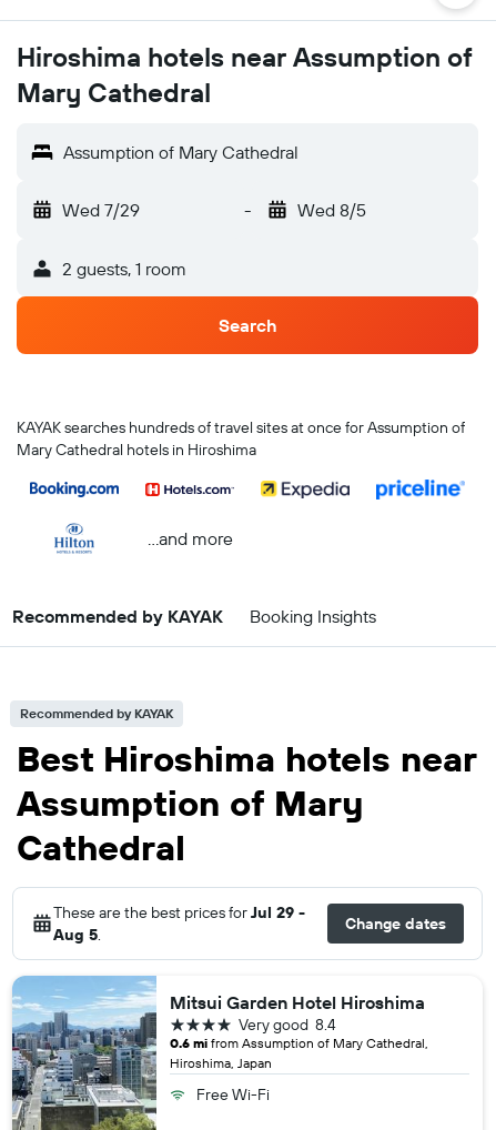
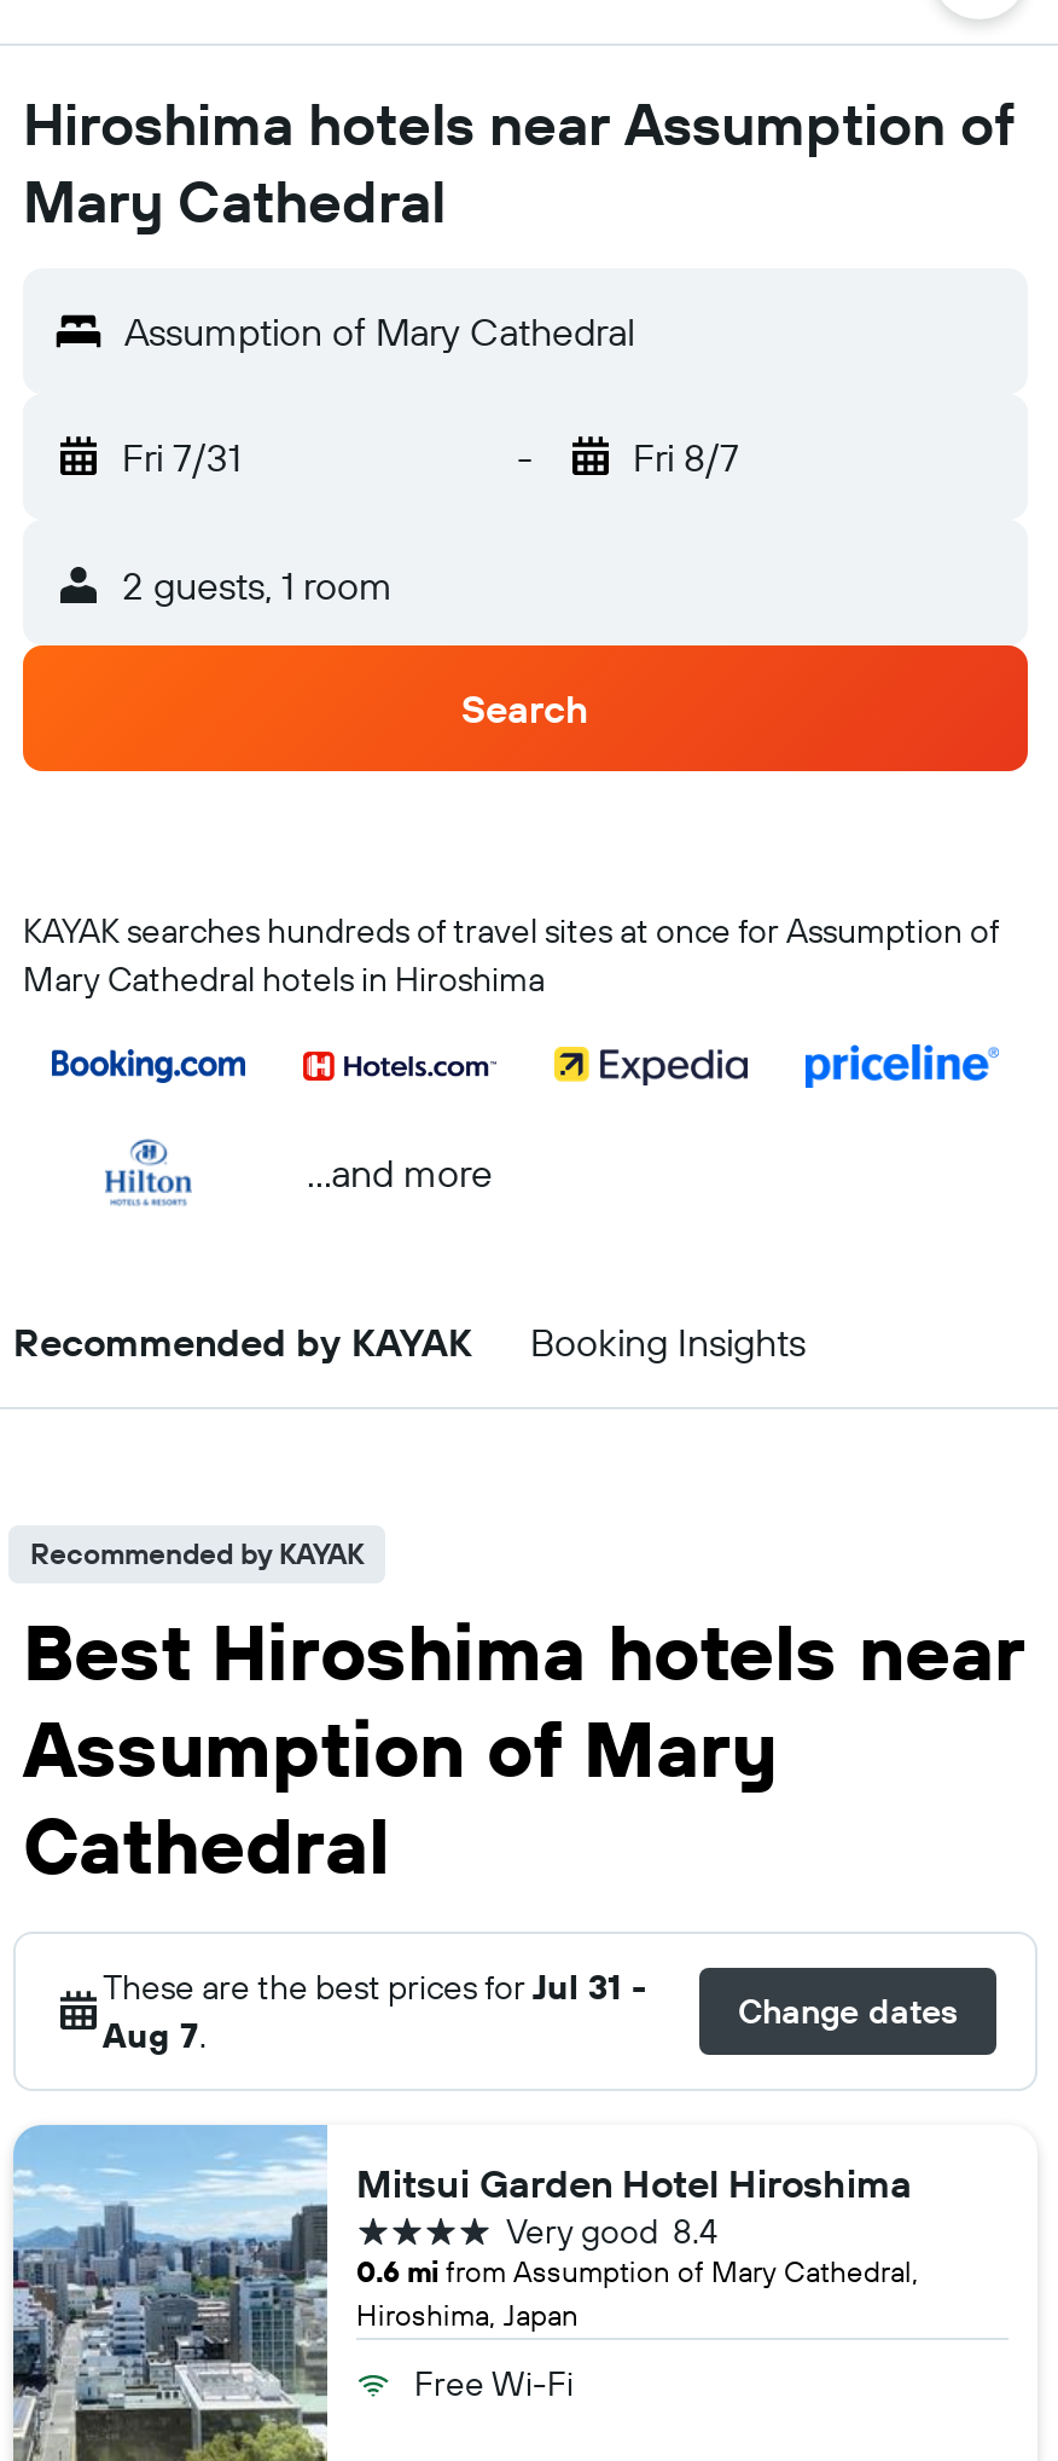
- Wed 7/29
+ Fri 7/31

- Wed 8/5
+ Fri 8/7

- These are the best prices for Jul 29 -
+ These are the best prices for Jul 31 -

- Aug 5.
+ Aug 7.
